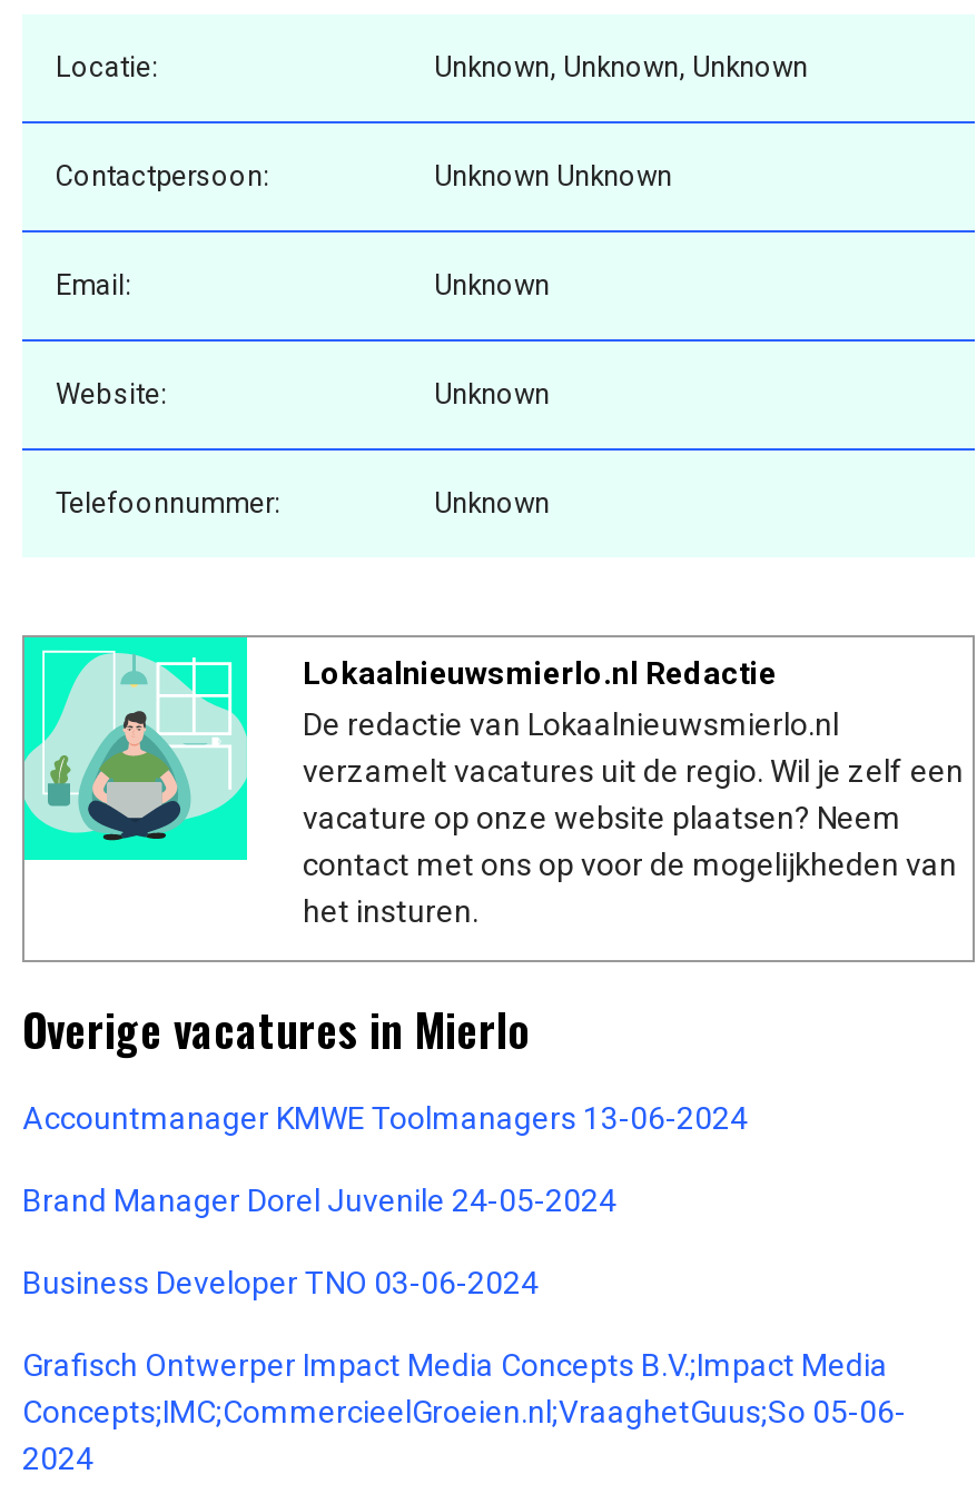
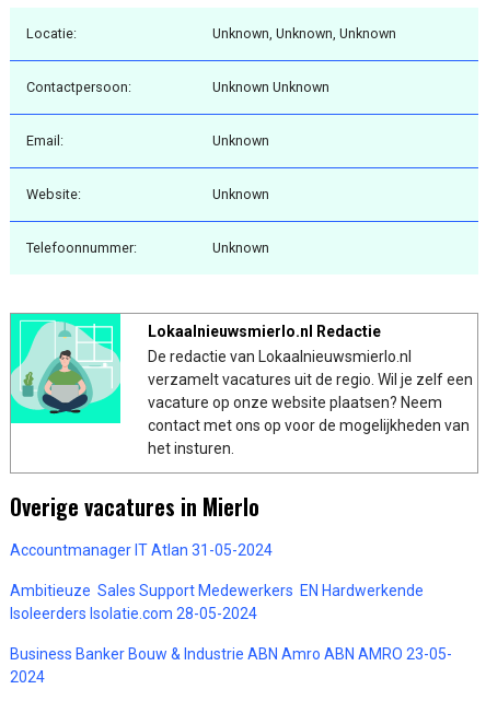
- Accountmanager KMWE Toolmanagers 13-06-2024
- Brand Manager Dorel Juvenile 24-05-2024
- Business Developer TNO 03-06-2024
- Grafisch Ontwerper Impact Media Concepts B.V.;Impact Media
- Concepts;IMC;CommercieelGroeien.nl;VraaghetGuus;So 05-06-
+ Accountmanager IT Atlan 31-05-2024
+ Ambitieuze Sales Support Medewerkers EN Hardwerkende
+ Isoleerders Isolatie.com 28-05-2024
+ Business Banker Bouw & Industrie ABN Amro ABN AMRO 23-05-
